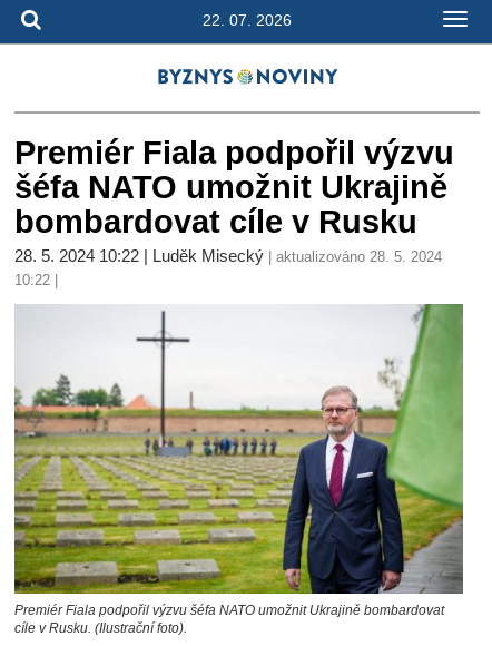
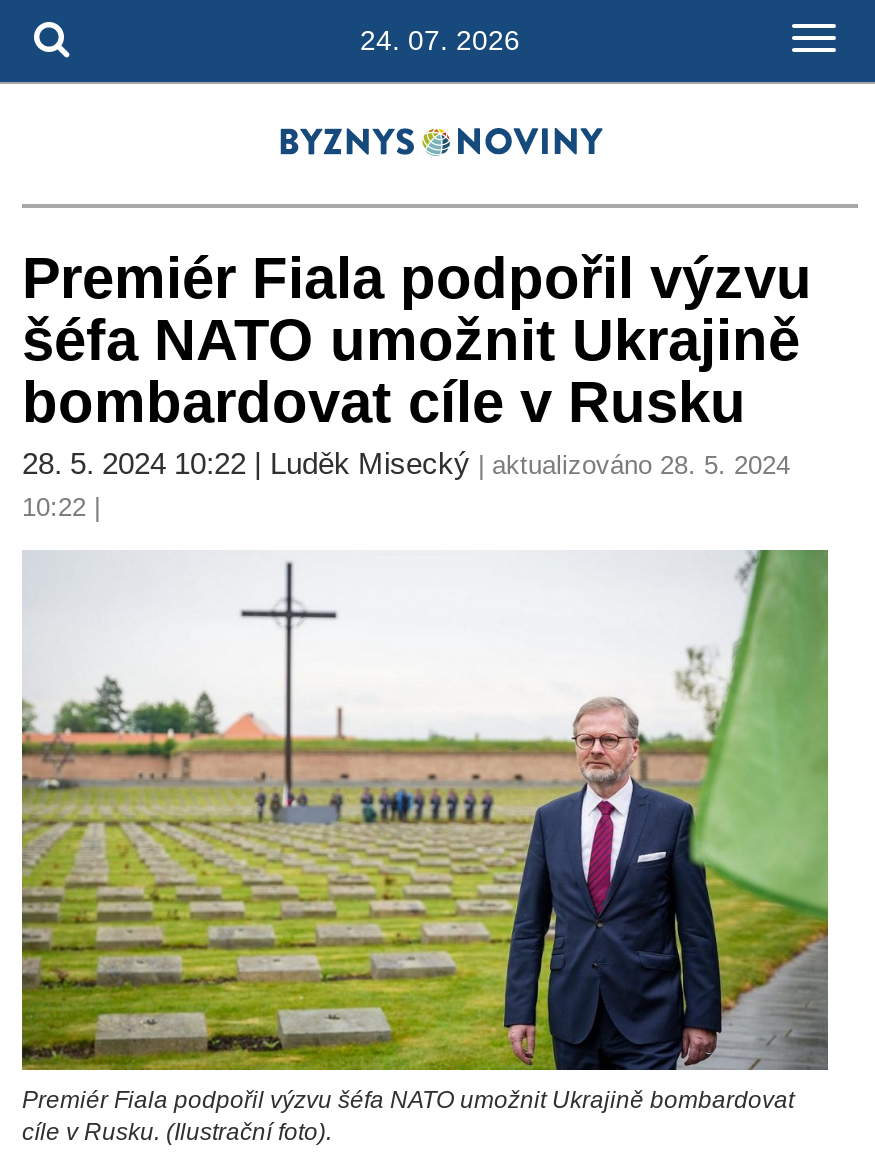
- 22. 07. 2026
+ 24. 07. 2026
